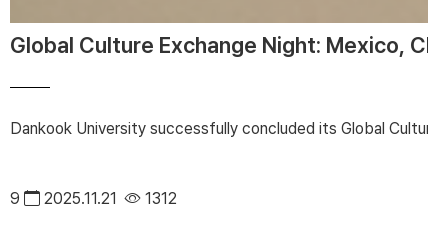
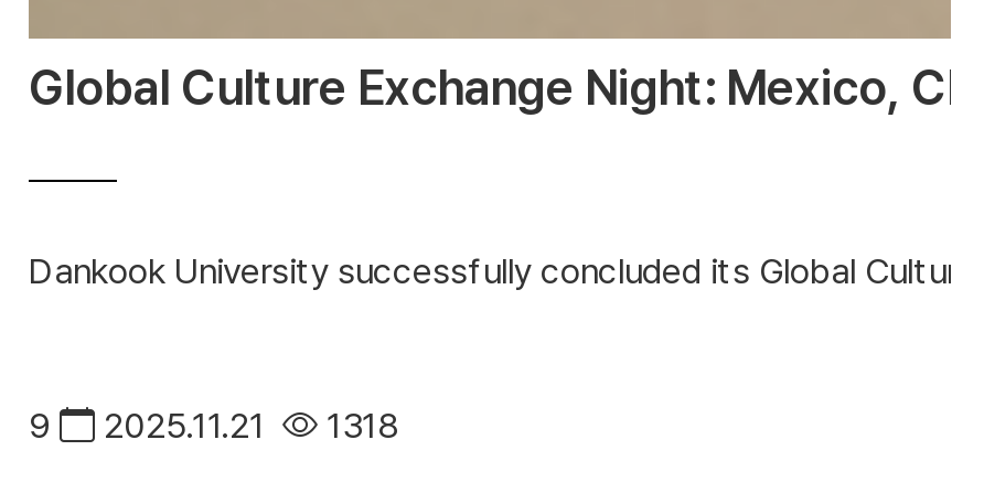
- 9 2025.11.21 1312
+ 9 2025.11.21 1318
